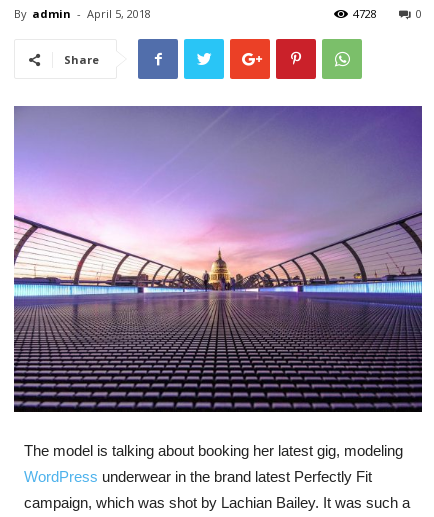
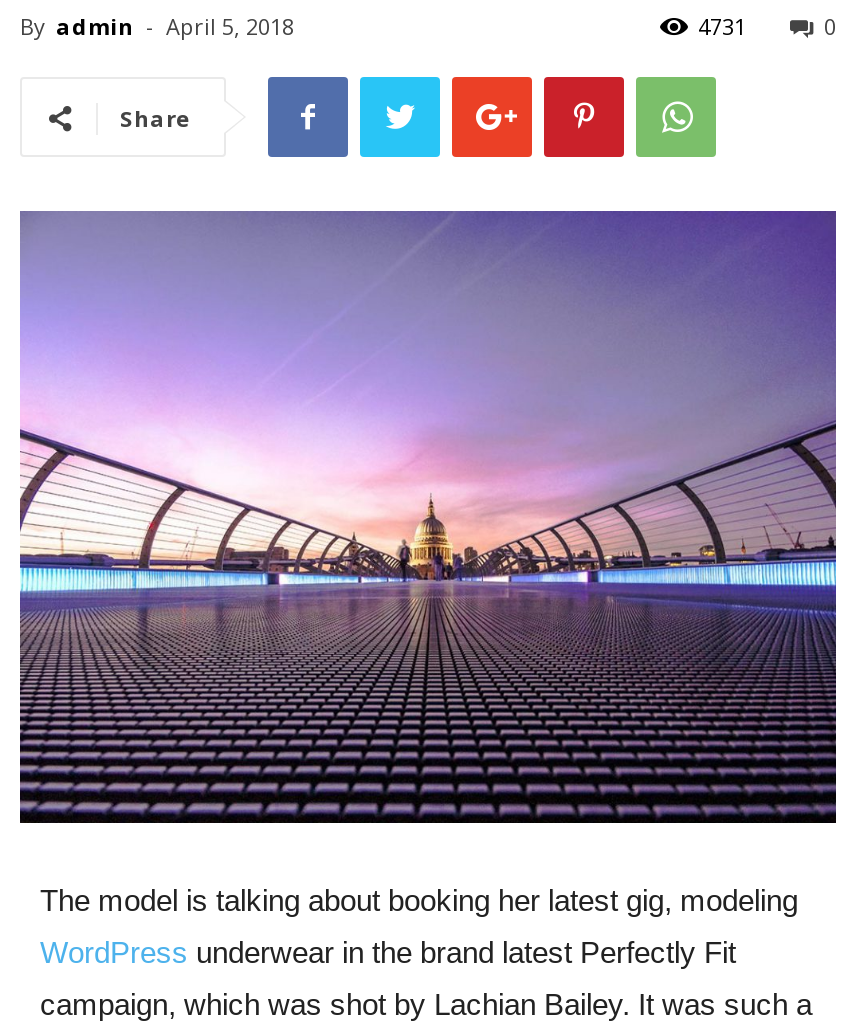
- 4728
+ 4731
